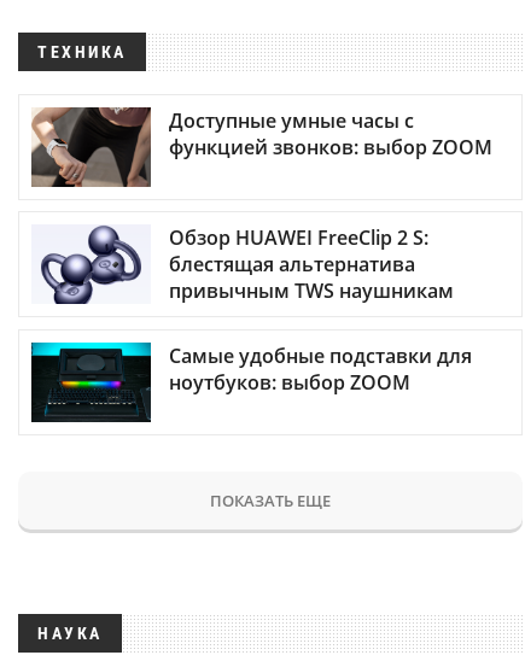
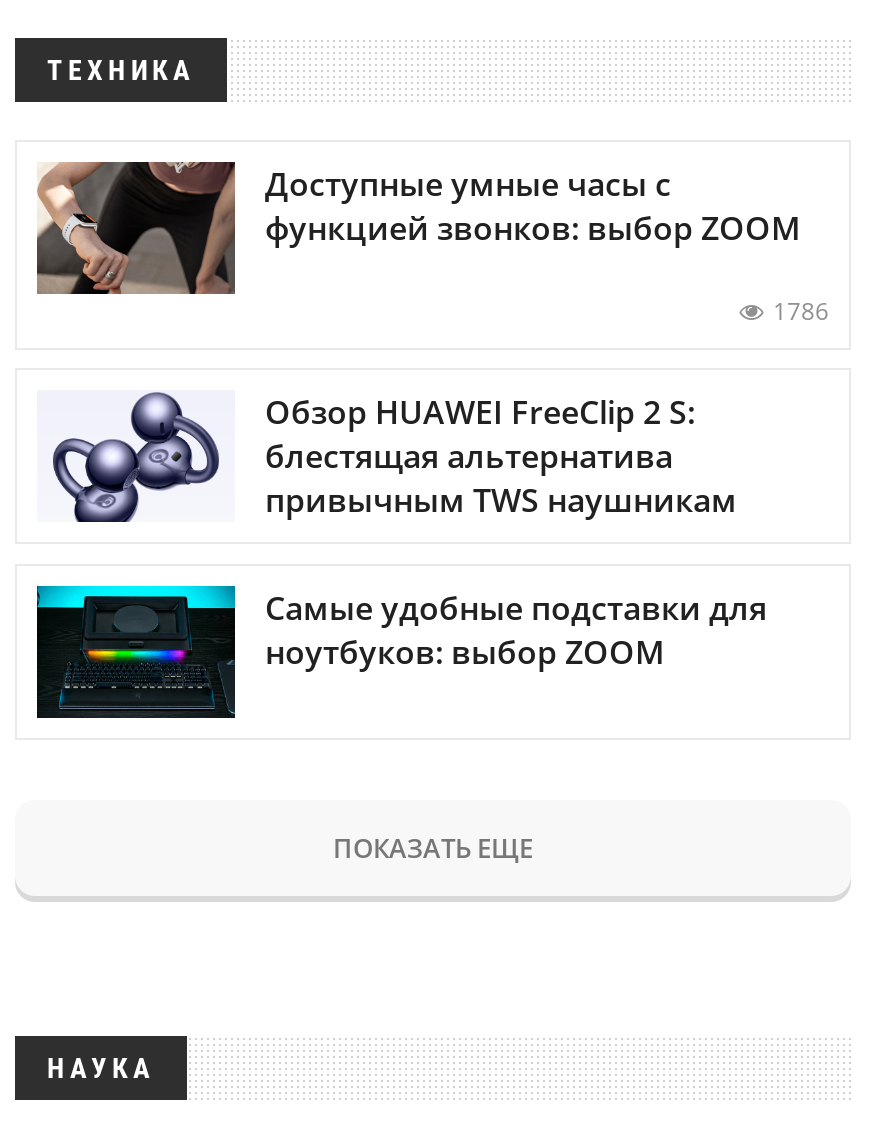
+ 1786
